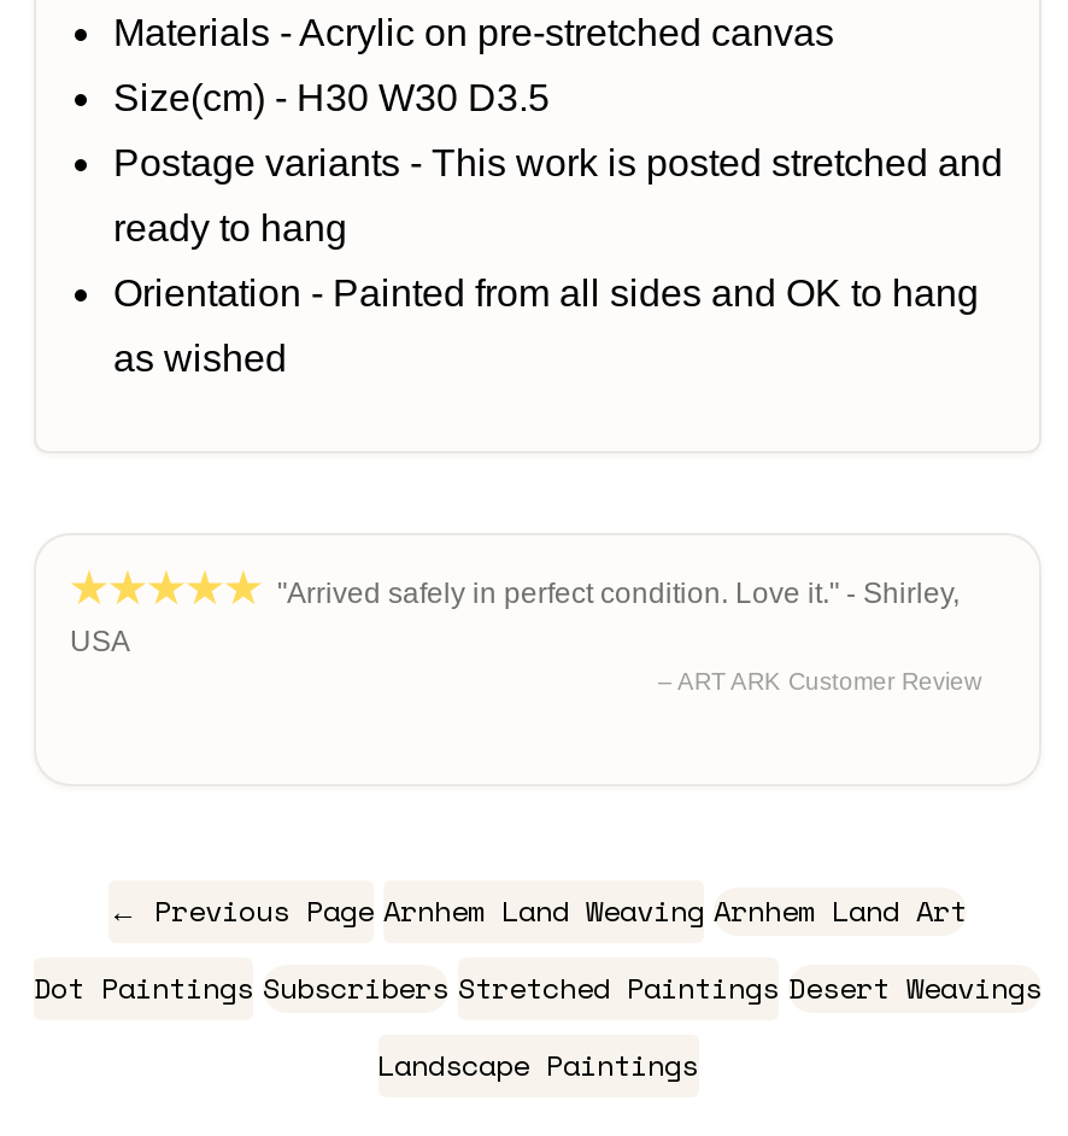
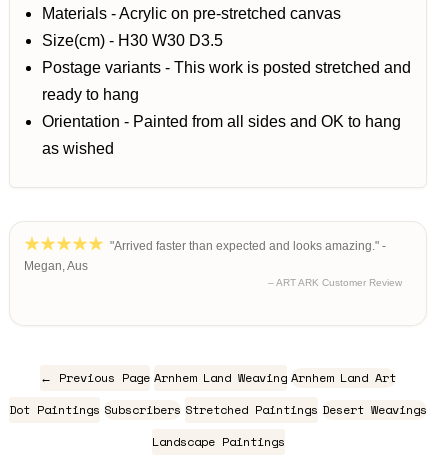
- "Arrived safely in perfect condition. Love it." - Shirley,
- USA
+ "Arrived faster than expected and looks amazing." -
+ Megan, Aus
